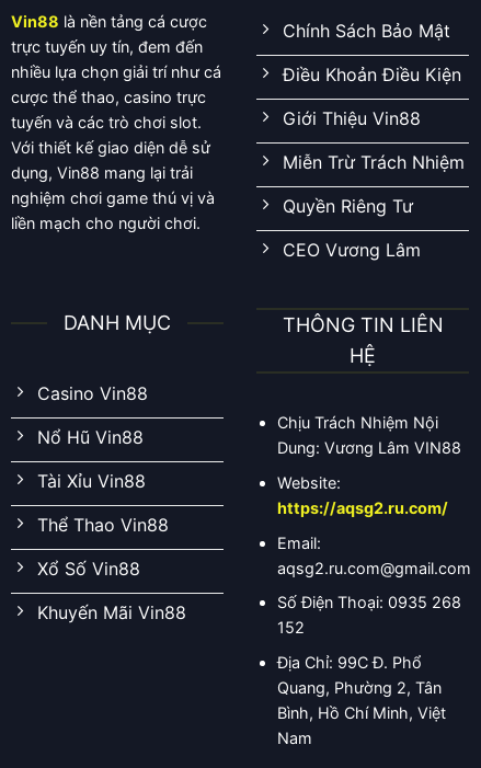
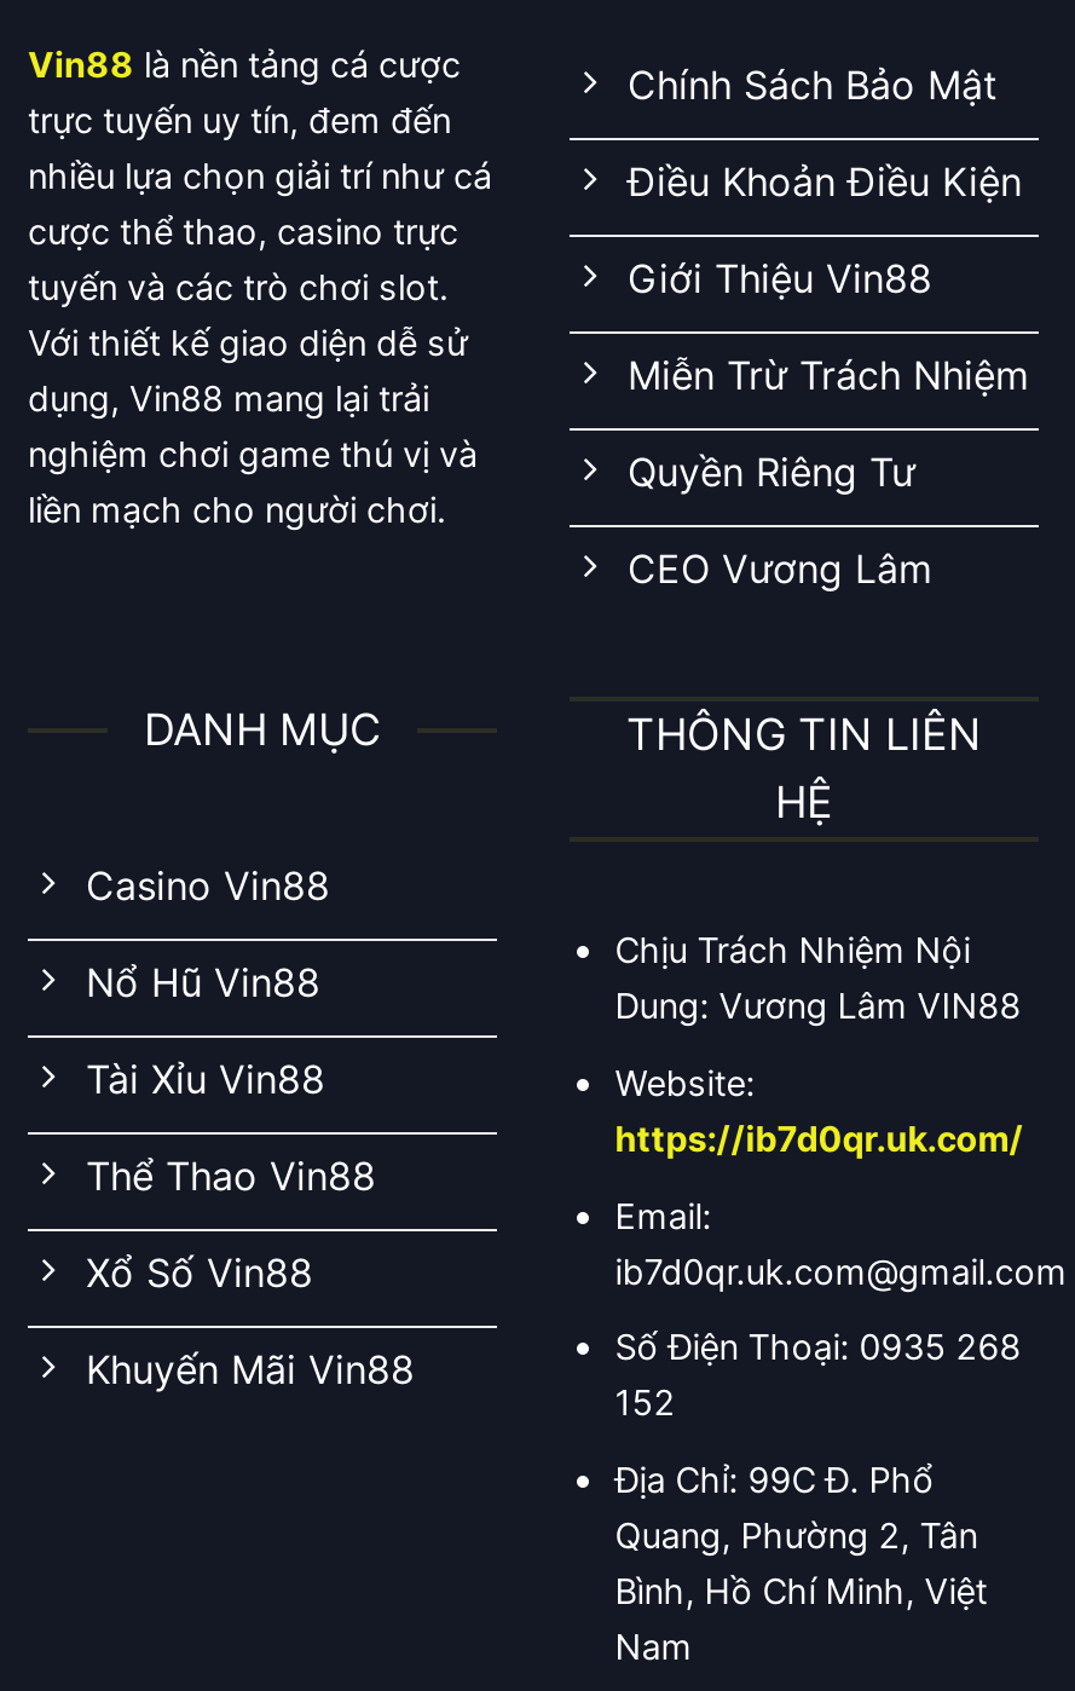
- https://aqsg2.ru.com/
+ https://ib7d0qr.uk.com/

- aqsg2.ru.com@gmail.com
+ ib7d0qr.uk.com@gmail.com
